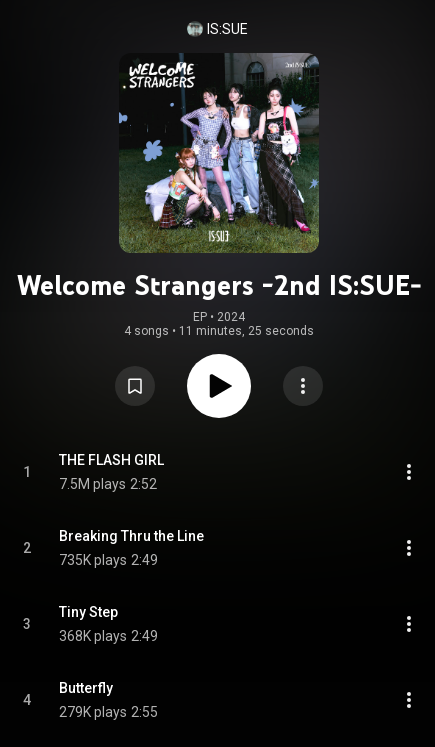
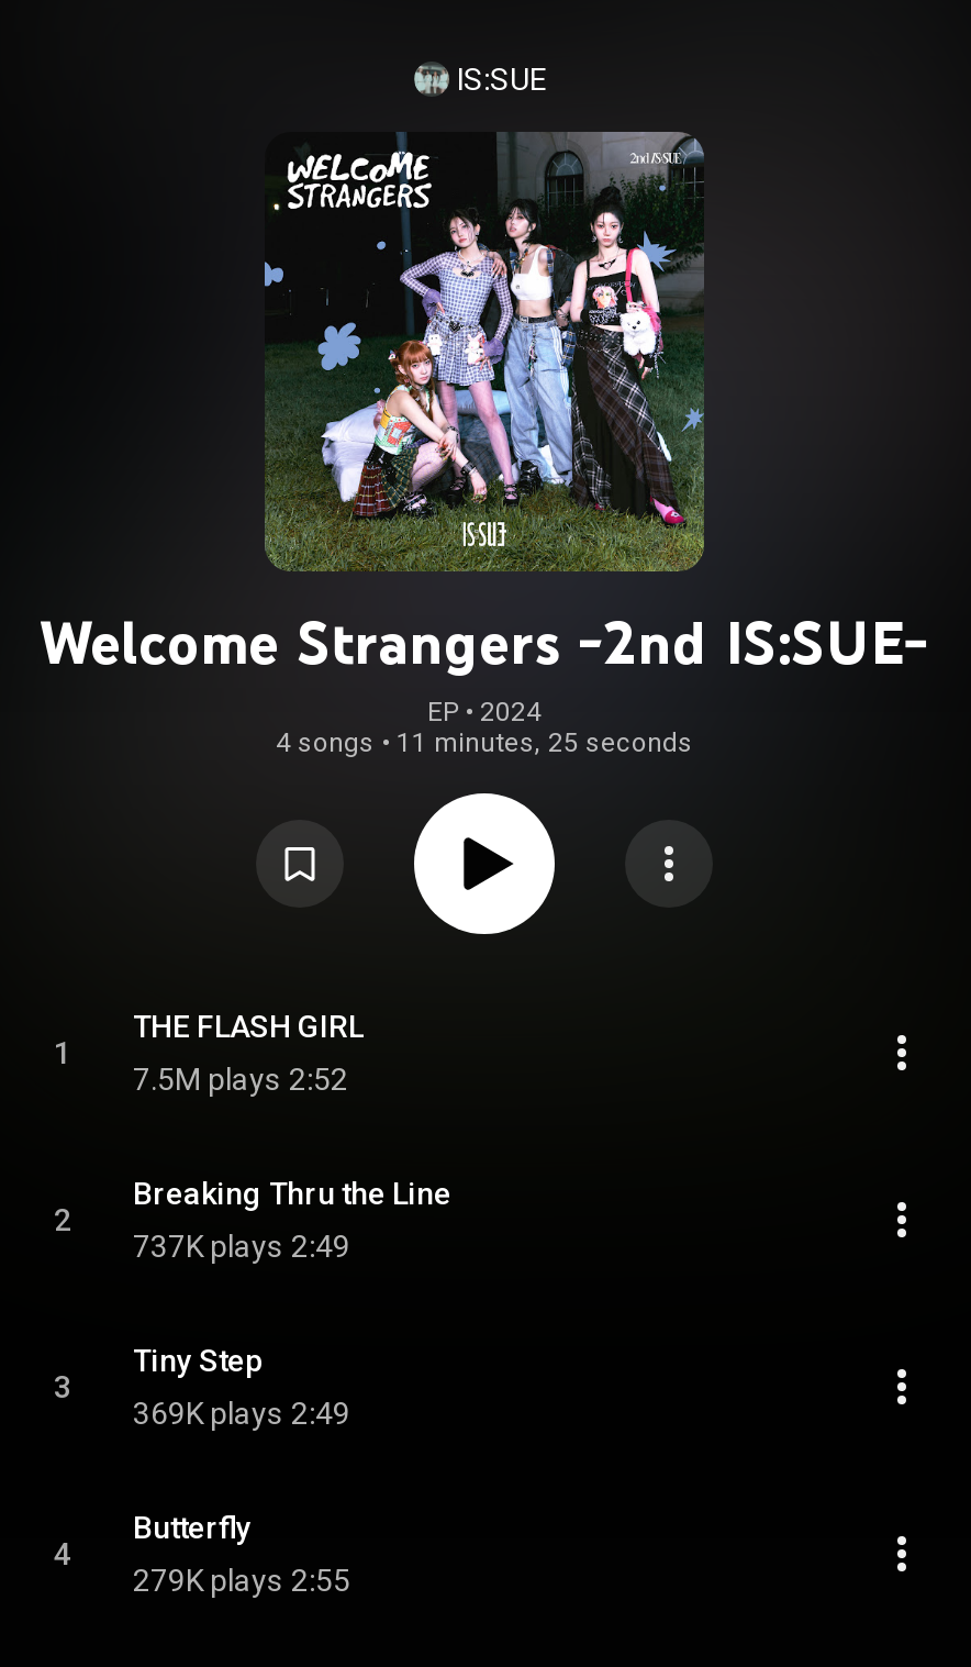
- 735K plays 2:49
+ 737K plays 2:49

- 368K plays 2:49
+ 369K plays 2:49
